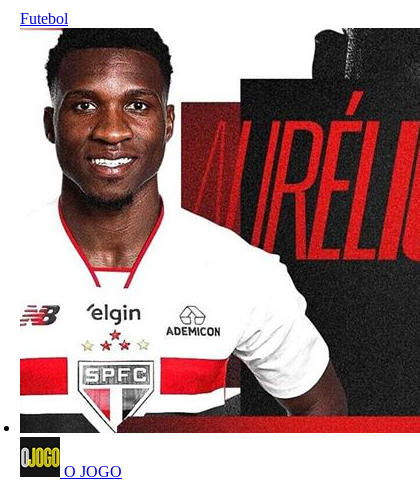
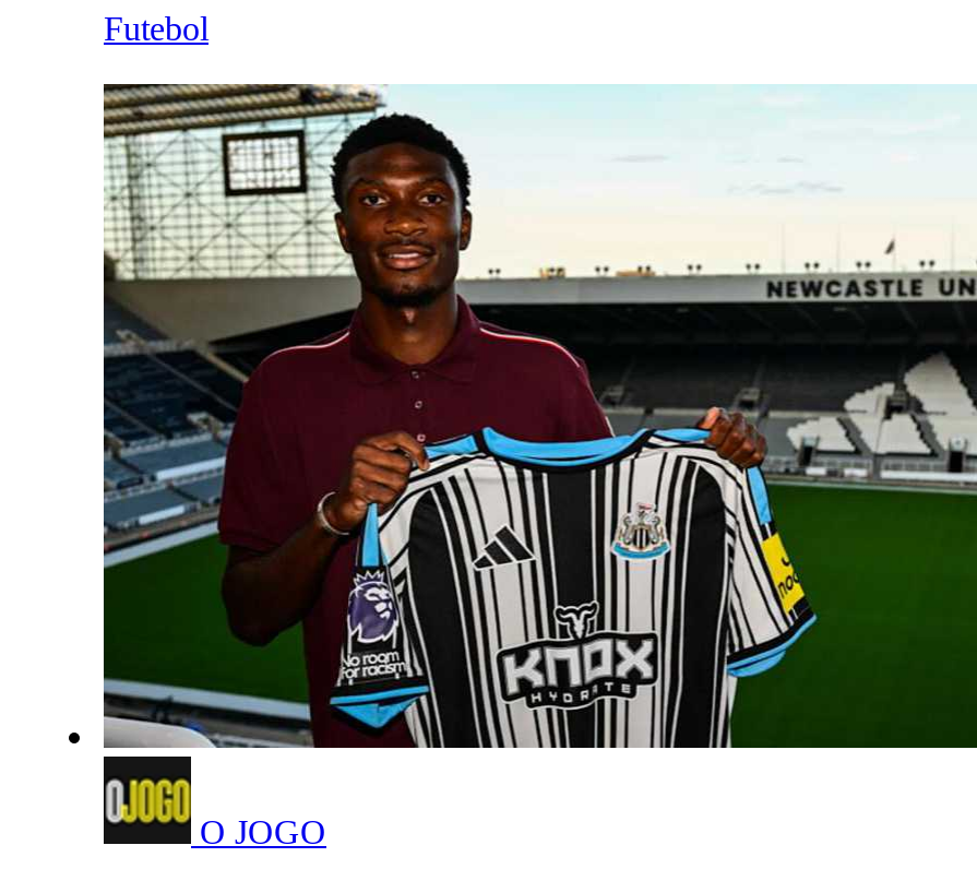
- [image]
+ [image]
